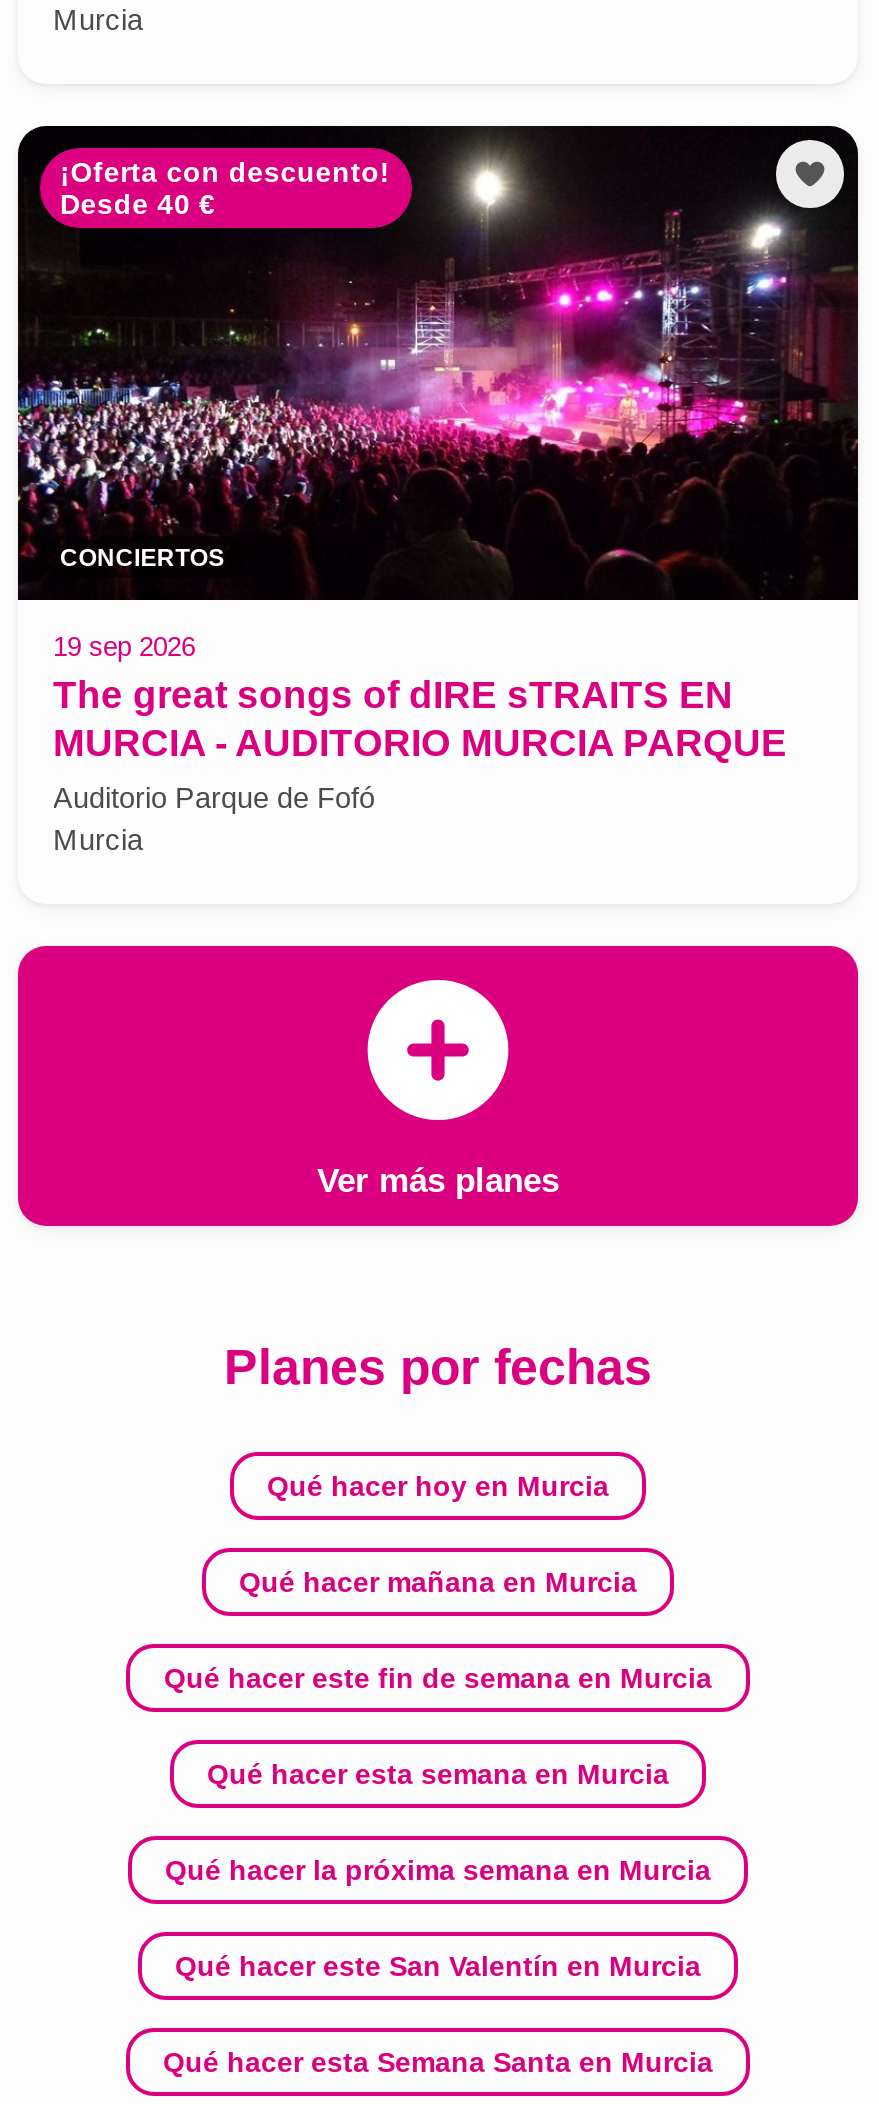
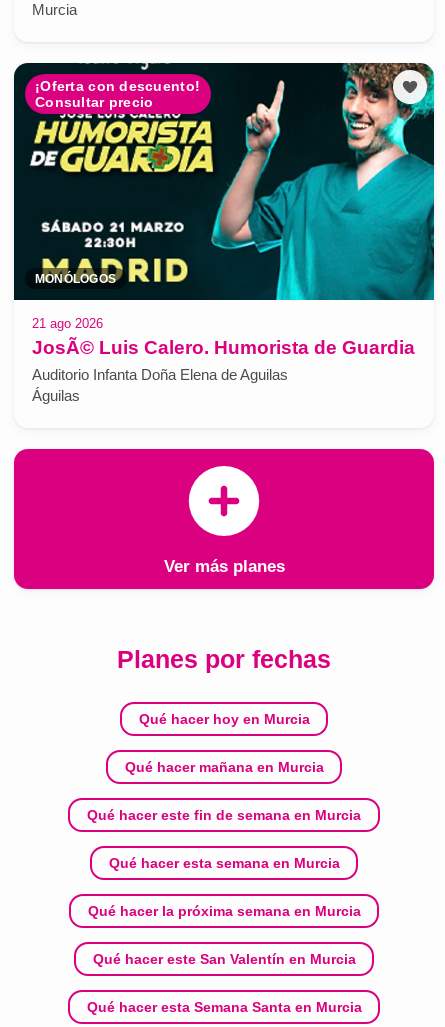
- [image]
- Desde 40 €
+ [image]
+ Consultar precio

- CONCIERTOS
+ MONÓLOGOS

- 19 sep 2026
- The great songs of dIRE sTRAITS EN
- MURCIA - AUDITORIO MURCIA PARQUE
- Auditorio Parque de Fofó
- Murcia
+ 21 ago 2026
+ JosÃ© Luis Calero. Humorista de Guardia
+ Auditorio Infanta Doña Elena de Aguilas
+ Águilas
